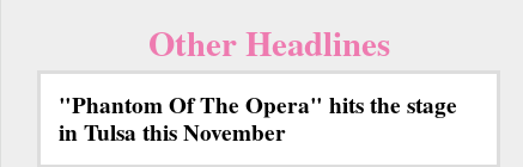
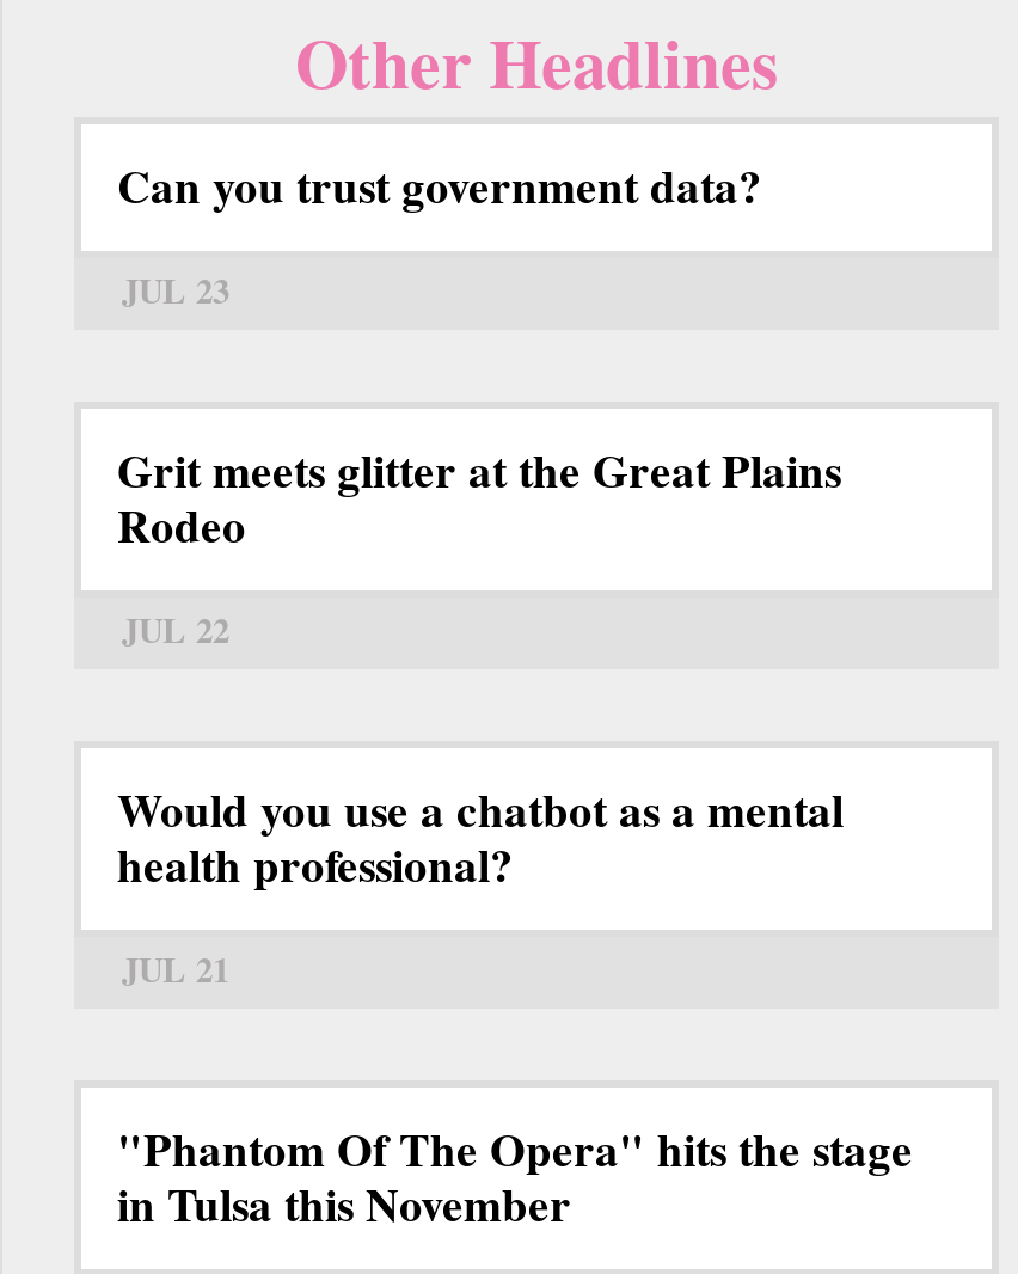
+ Can you trust government data?
+ JUL 23
+ Grit meets glitter at the Great Plains
+ Rodeo
+ JUL 22
+ Would you use a chatbot as a mental
+ health professional?
+ JUL 21
